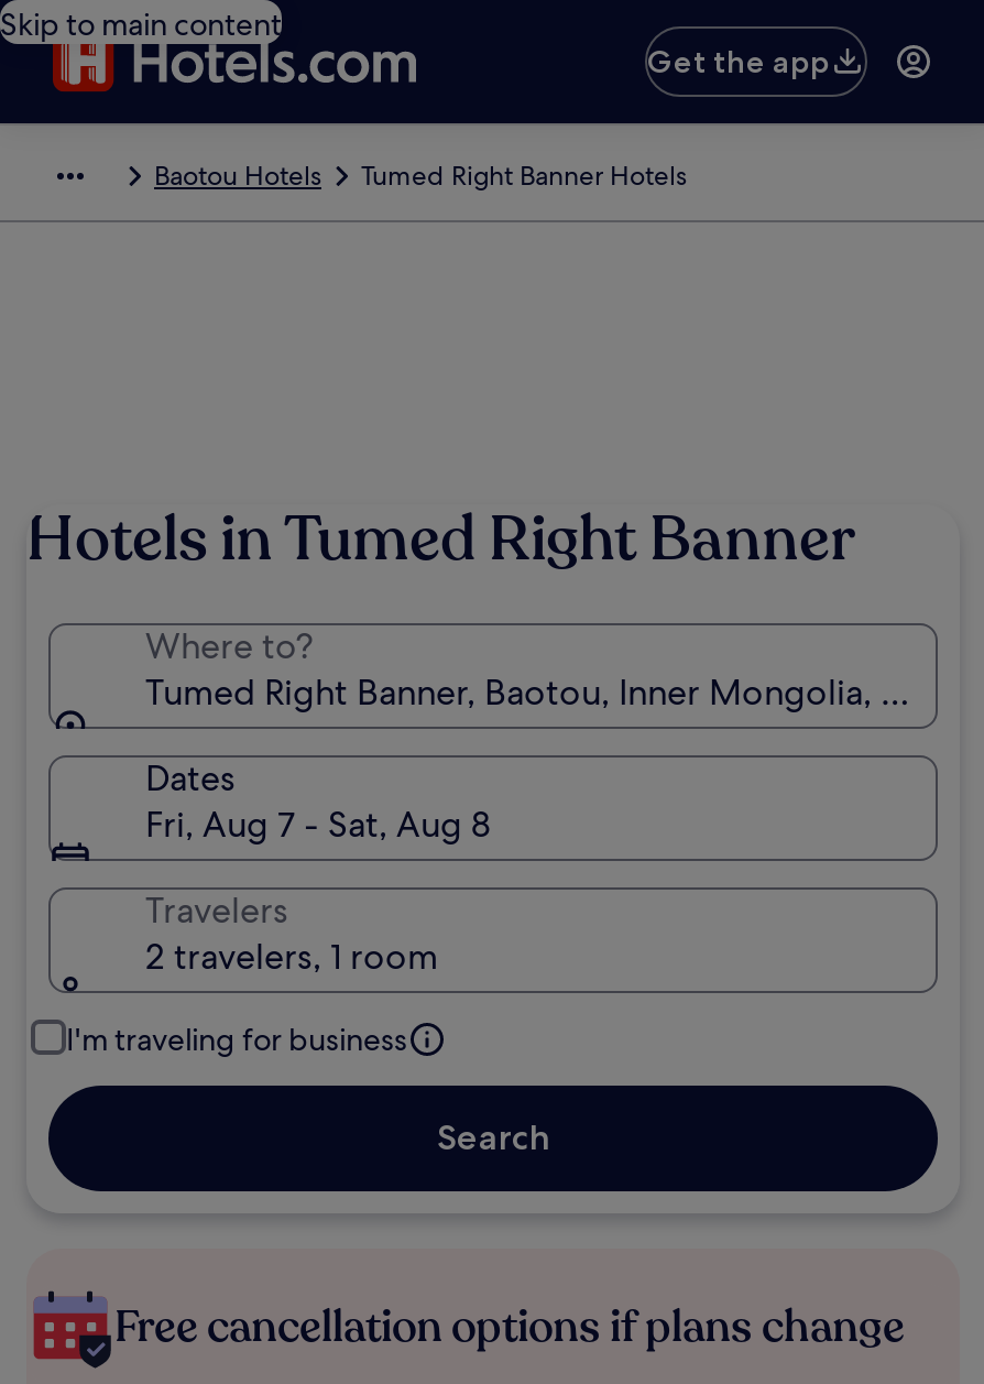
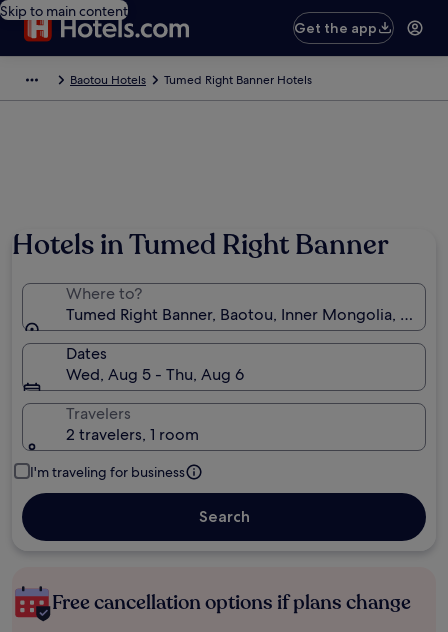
- Fri, Aug 7 - Sat, Aug 8
+ Wed, Aug 5 - Thu, Aug 6
